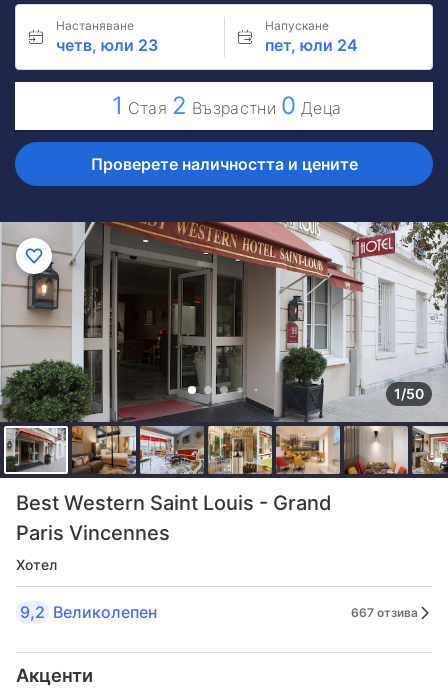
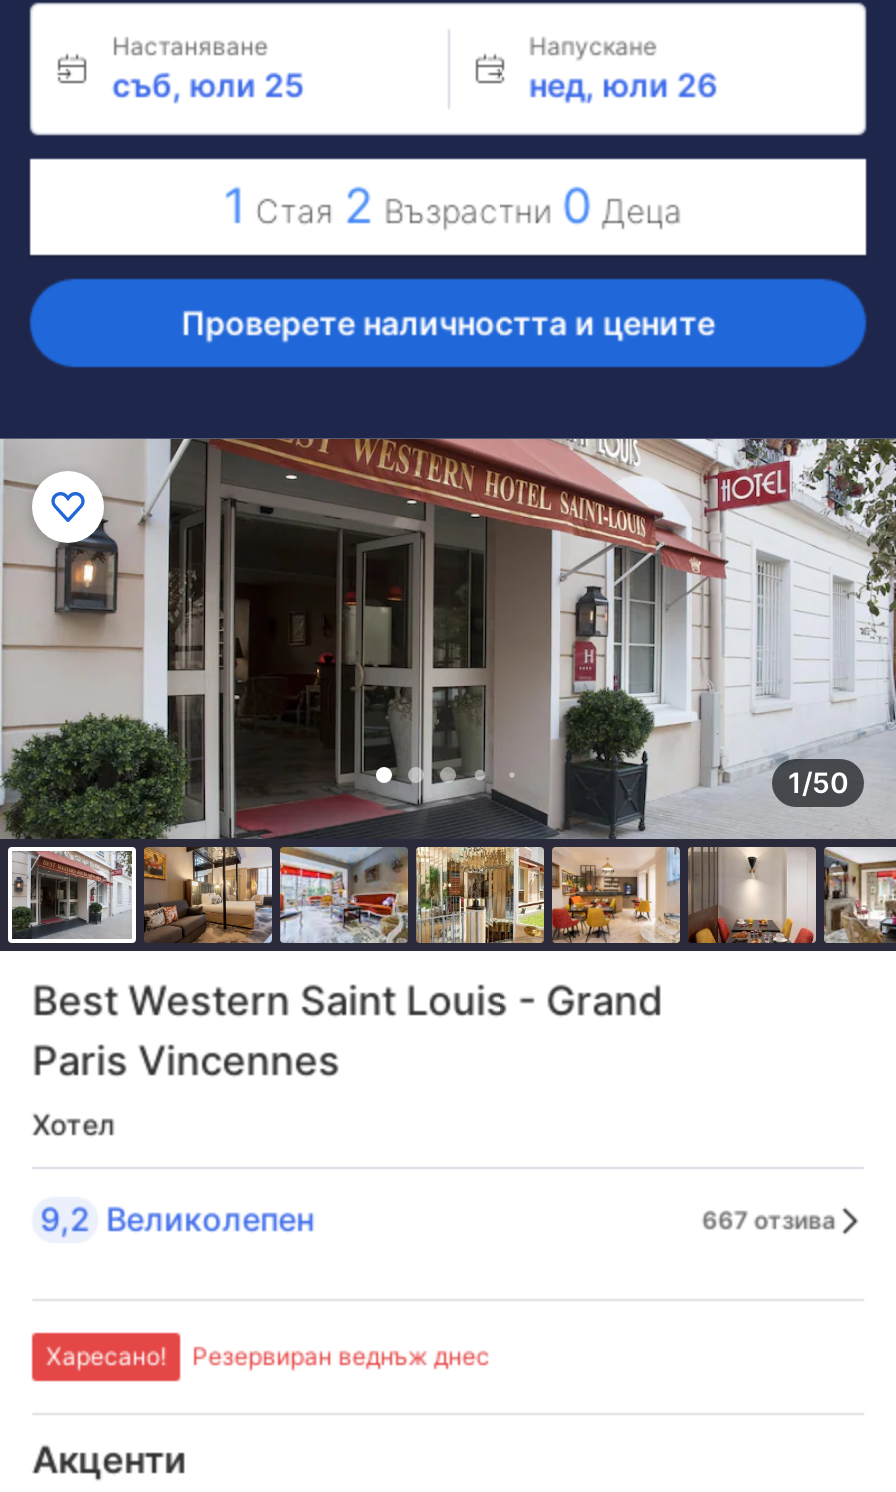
- четв, юли 23
+ съб, юли 25

- пет, юли 24
+ нед, юли 26

+ Харесано!
+ Резервиран веднъж днес
